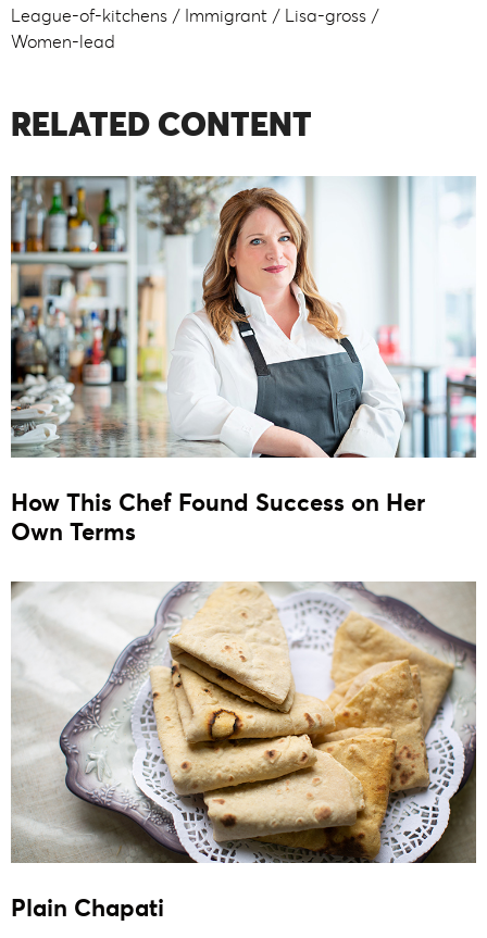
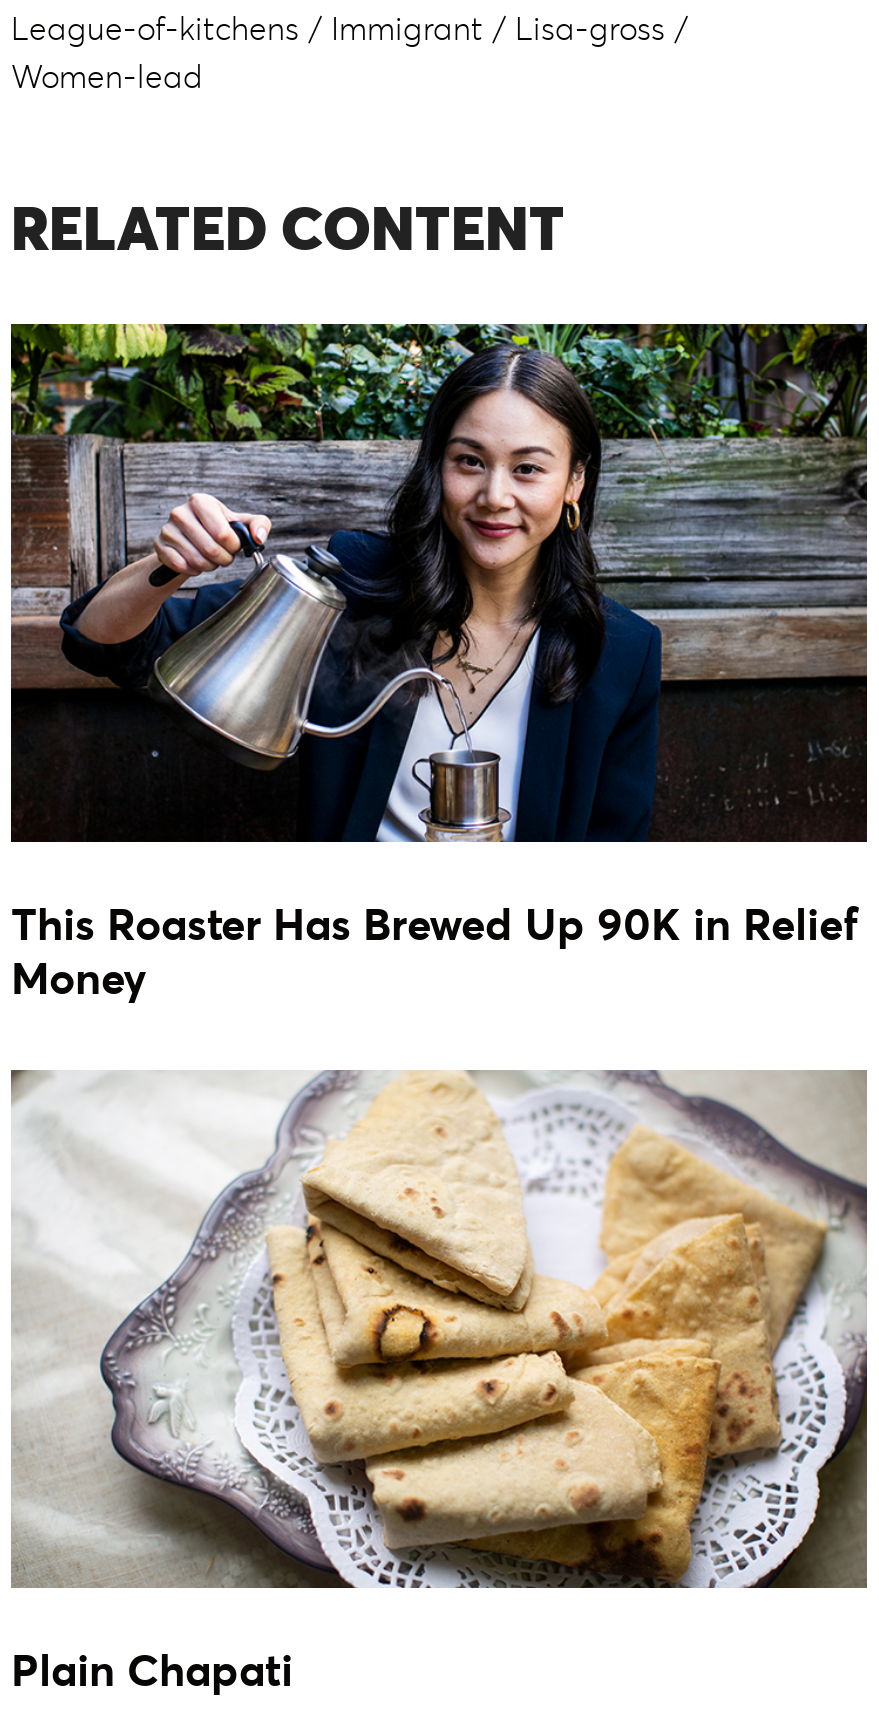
- [image]
- How This Chef Found Success on Her
- Own Terms
+ [image]
+ This Roaster Has Brewed Up 90K in Relief
+ Money
